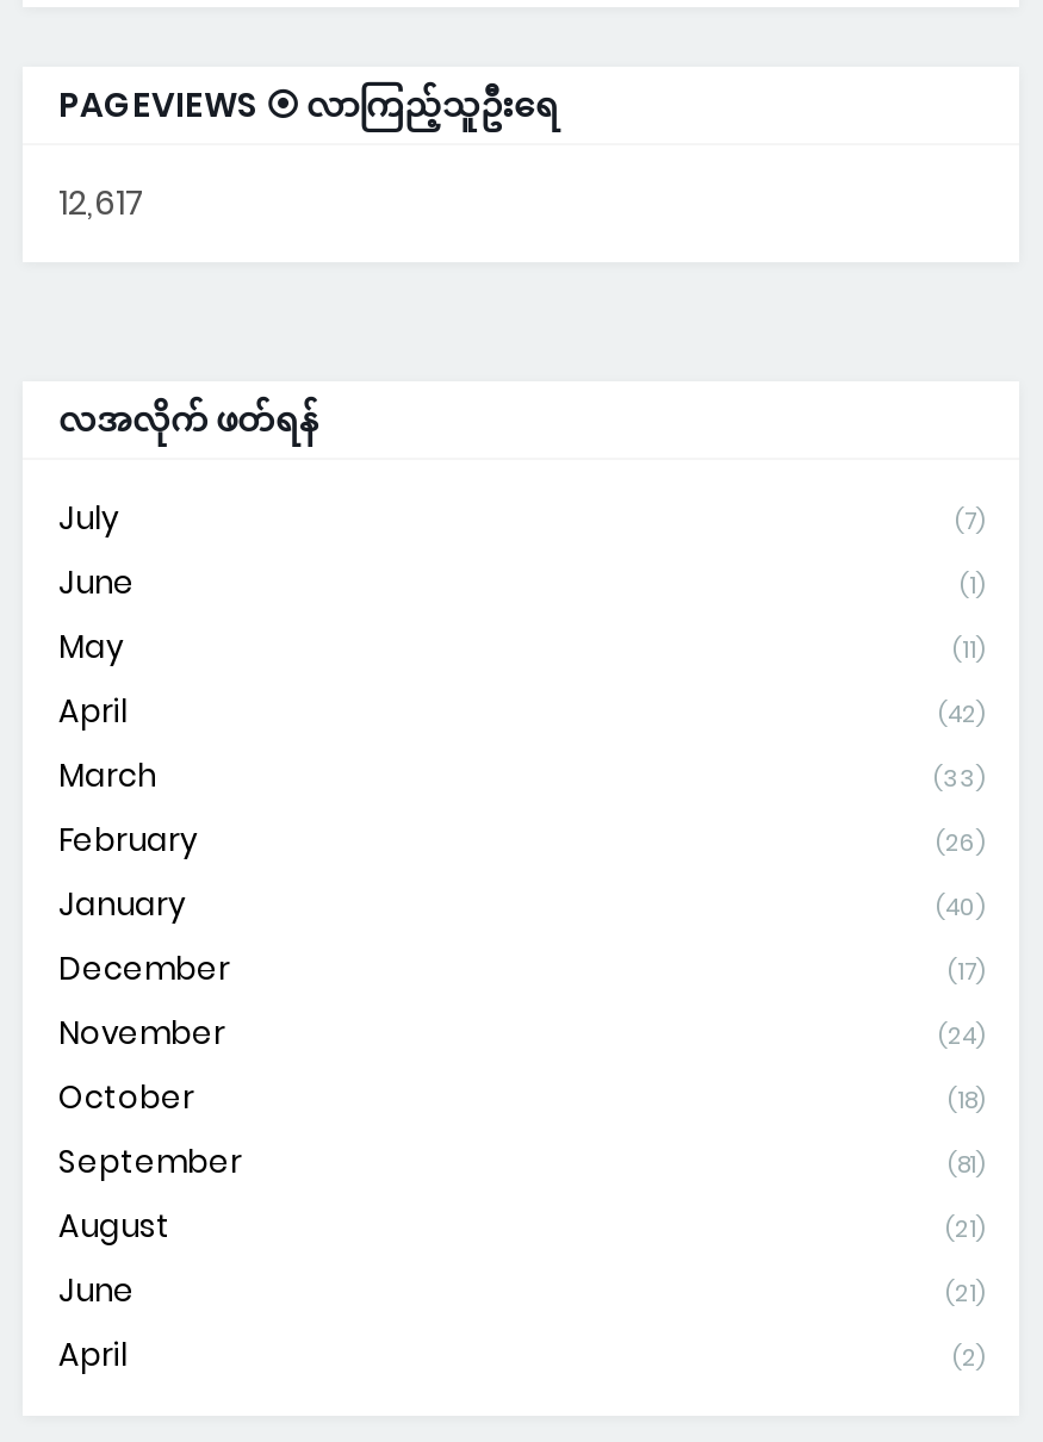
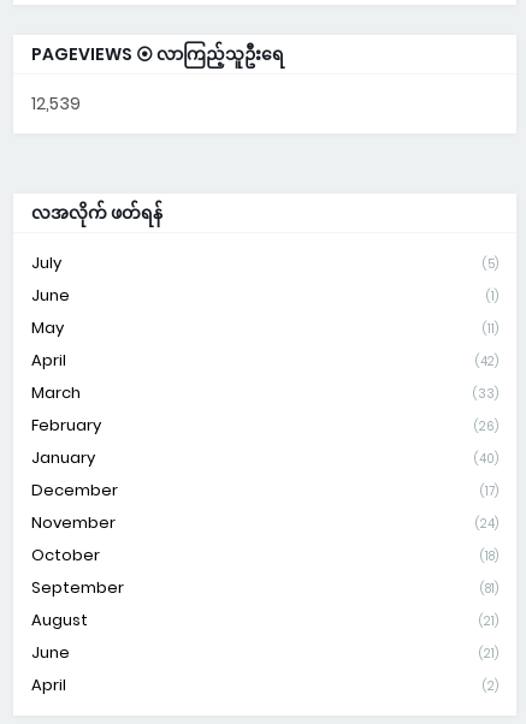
- 12,617
+ 12,539

- (7)
+ (5)
